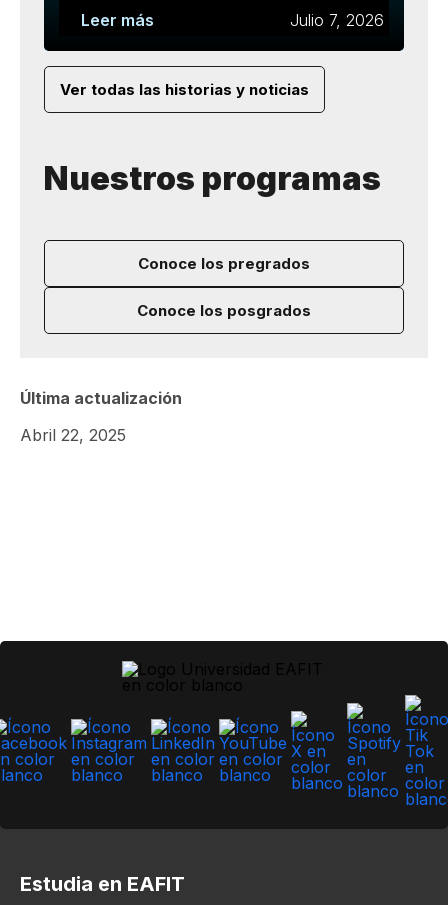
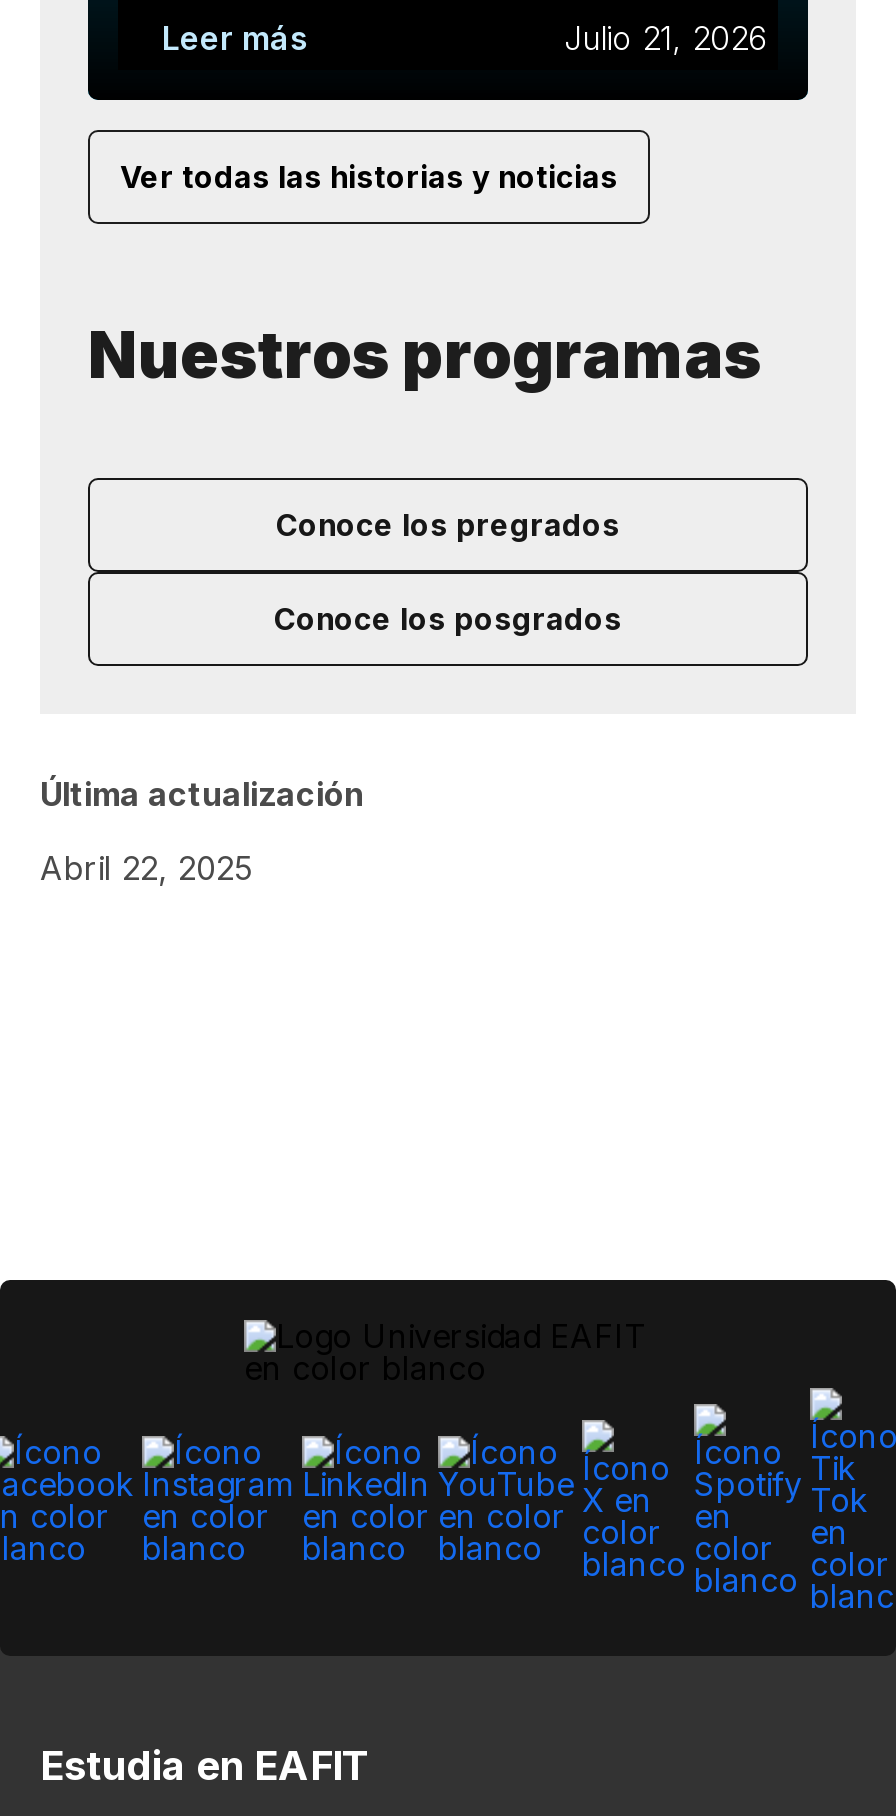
- Julio 7, 2026
+ Julio 21, 2026
